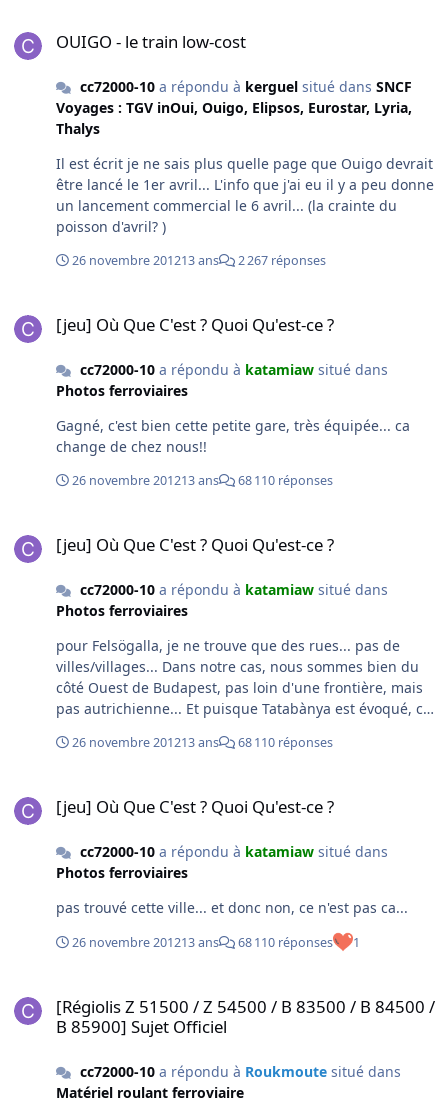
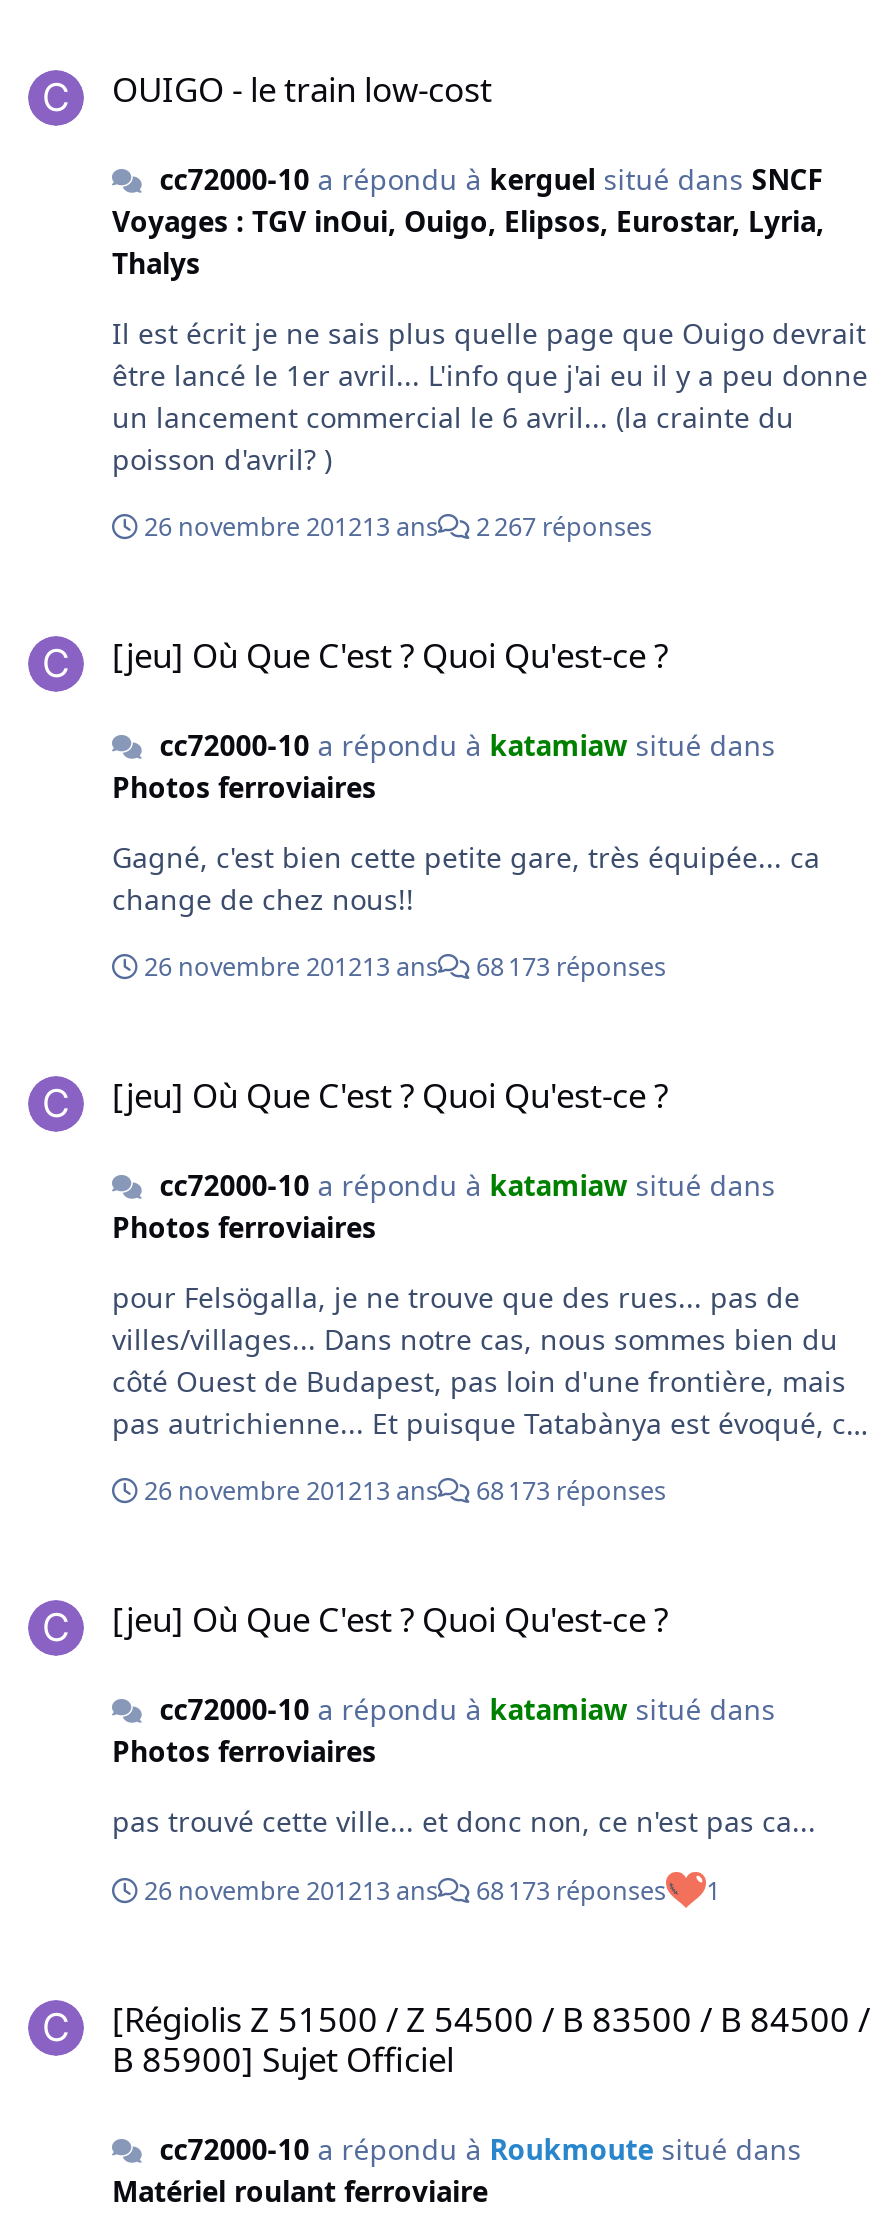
- 26 novembre 201213 ans 68 110 réponses
+ 26 novembre 201213 ans 68 173 réponses

- 26 novembre 201213 ans 68 110 réponses
+ 26 novembre 201213 ans 68 173 réponses

- 26 novembre 201213 ans 68 110 réponses 1
+ 26 novembre 201213 ans 68 173 réponses 1
